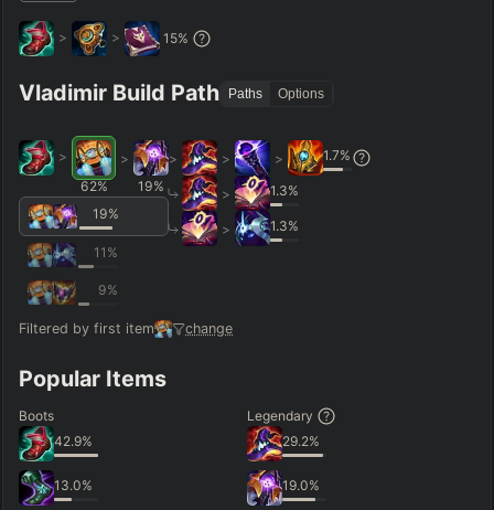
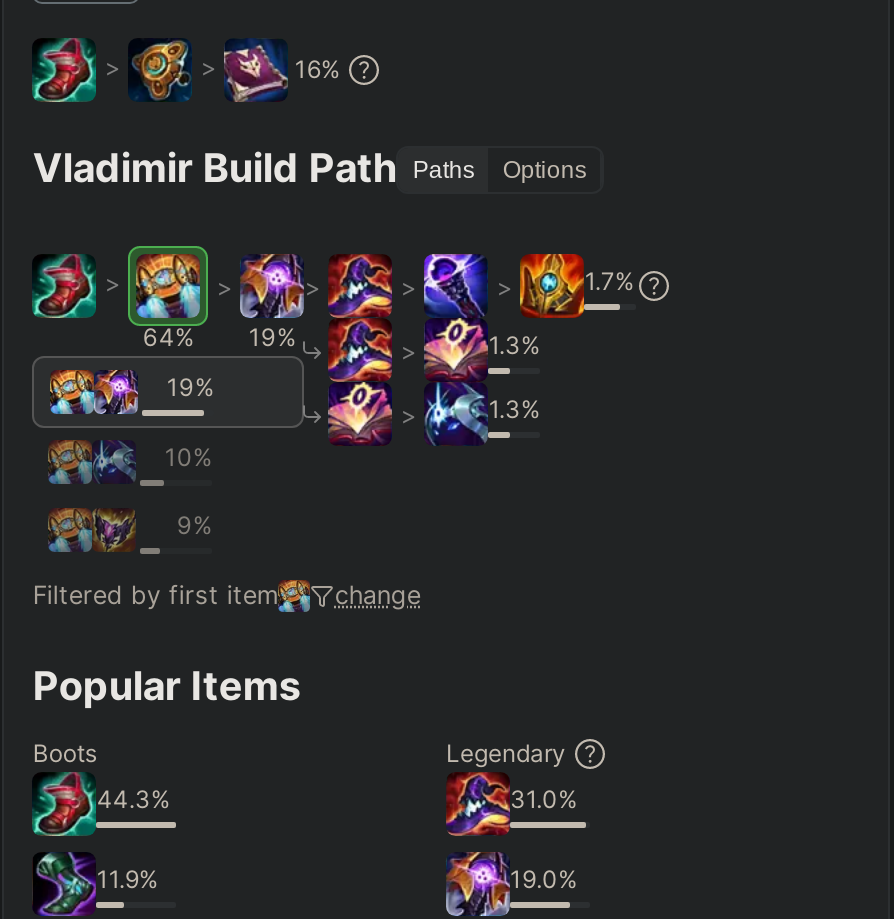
- 15%
+ 16%

- 62% 19%
+ 64% 19%

- 11%
+ 10%

- 42.9%
+ 44.3%

- 29.2%
+ 31.0%

- 13.0%
+ 11.9%
